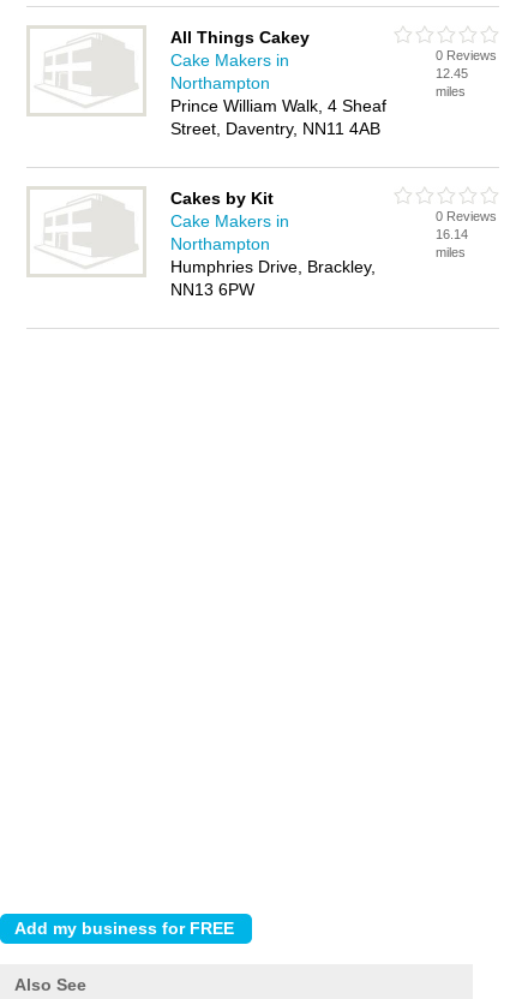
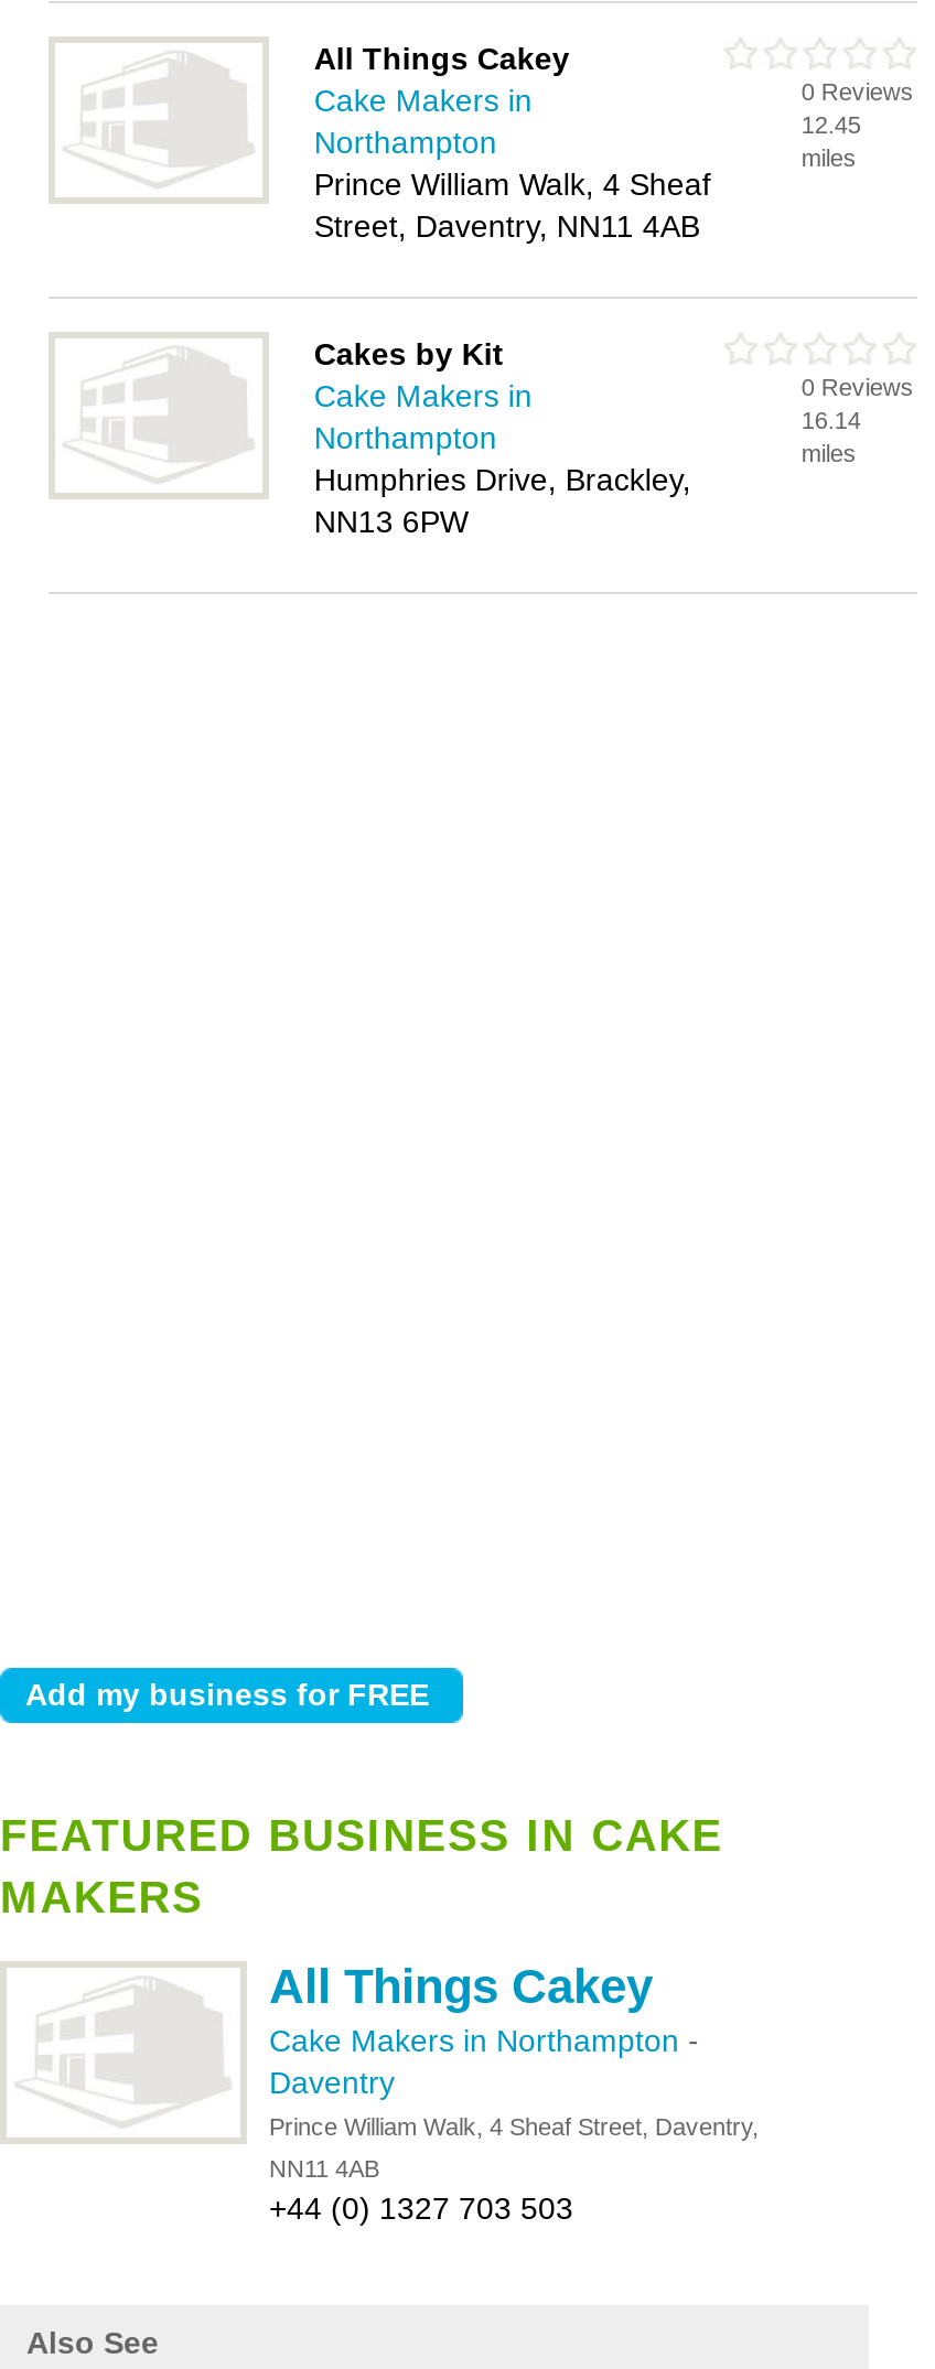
+ FEATURED BUSINESS IN CAKE
+ MAKERS
+ All Things Cakey
+ Cake Makers in Northampton -
+ Daventry
+ Prince William Walk, 4 Sheaf Street, Daventry,
+ NN11 4AB
+ +44 (0) 1327 703 503
